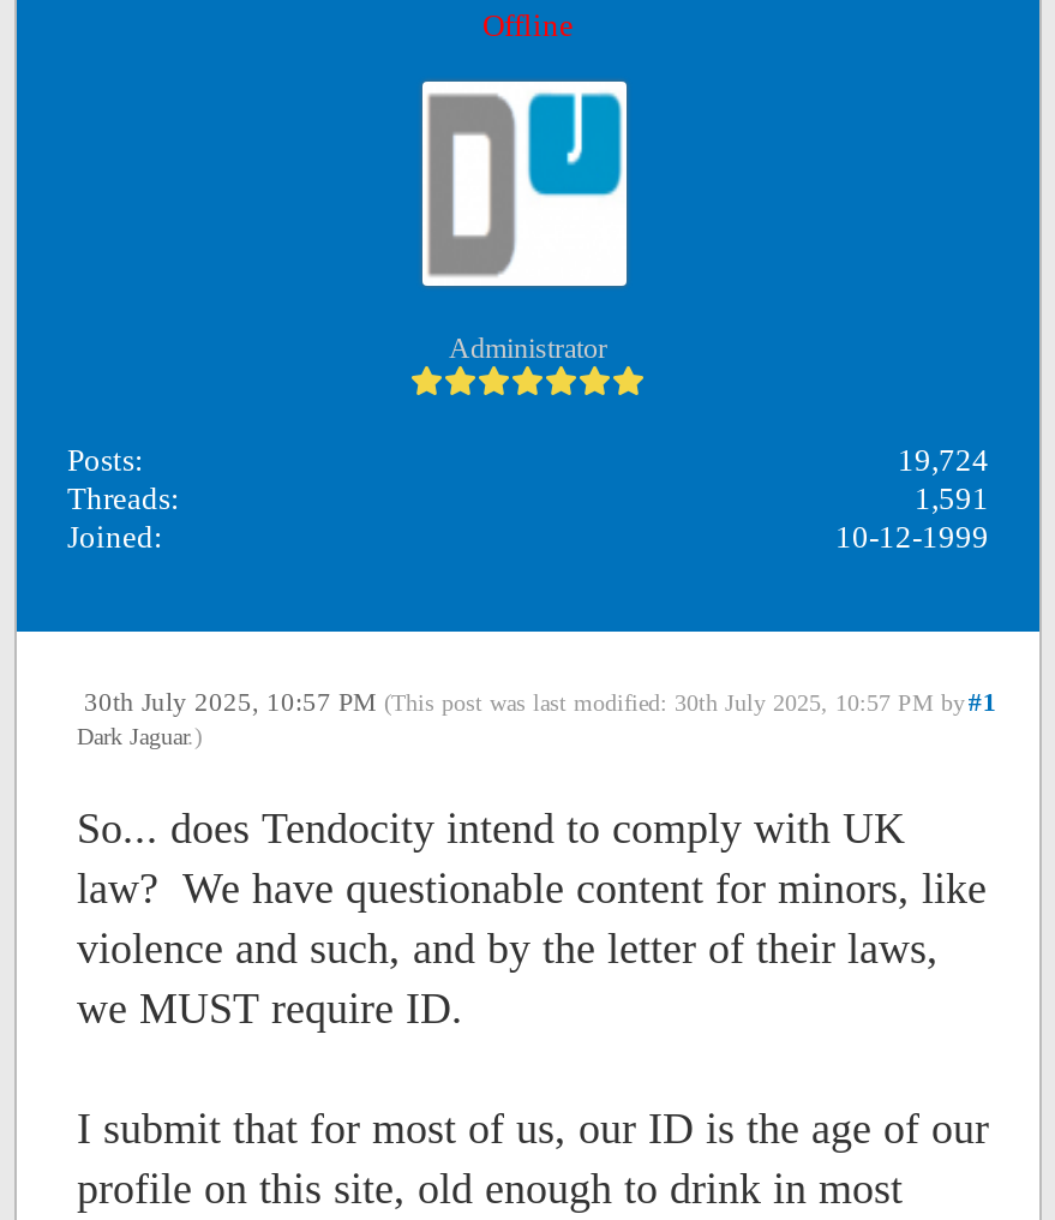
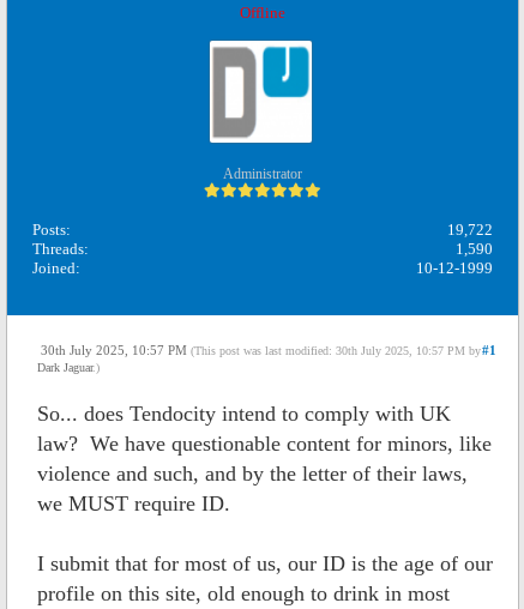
- 19,724
+ 19,722

- 1,591
+ 1,590
